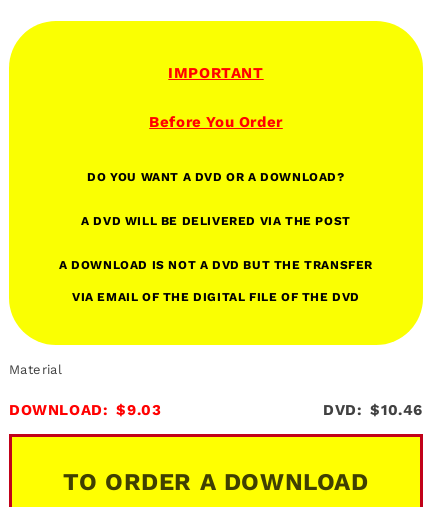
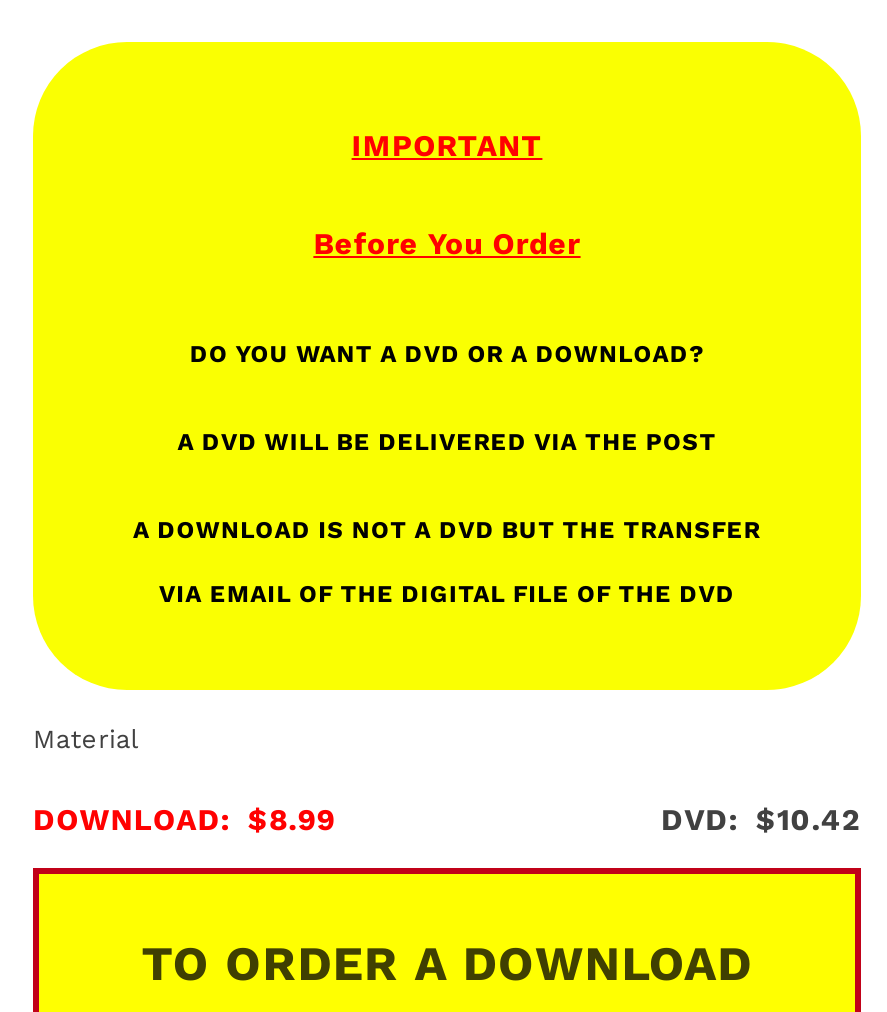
- DOWNLOAD: $9.03
+ DOWNLOAD: $8.99

- DVD: $10.46
+ DVD: $10.42
